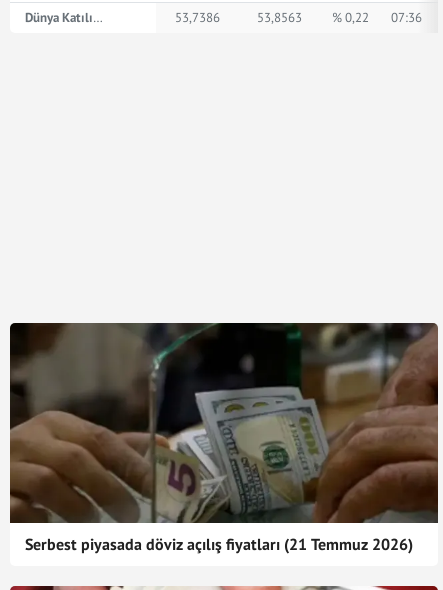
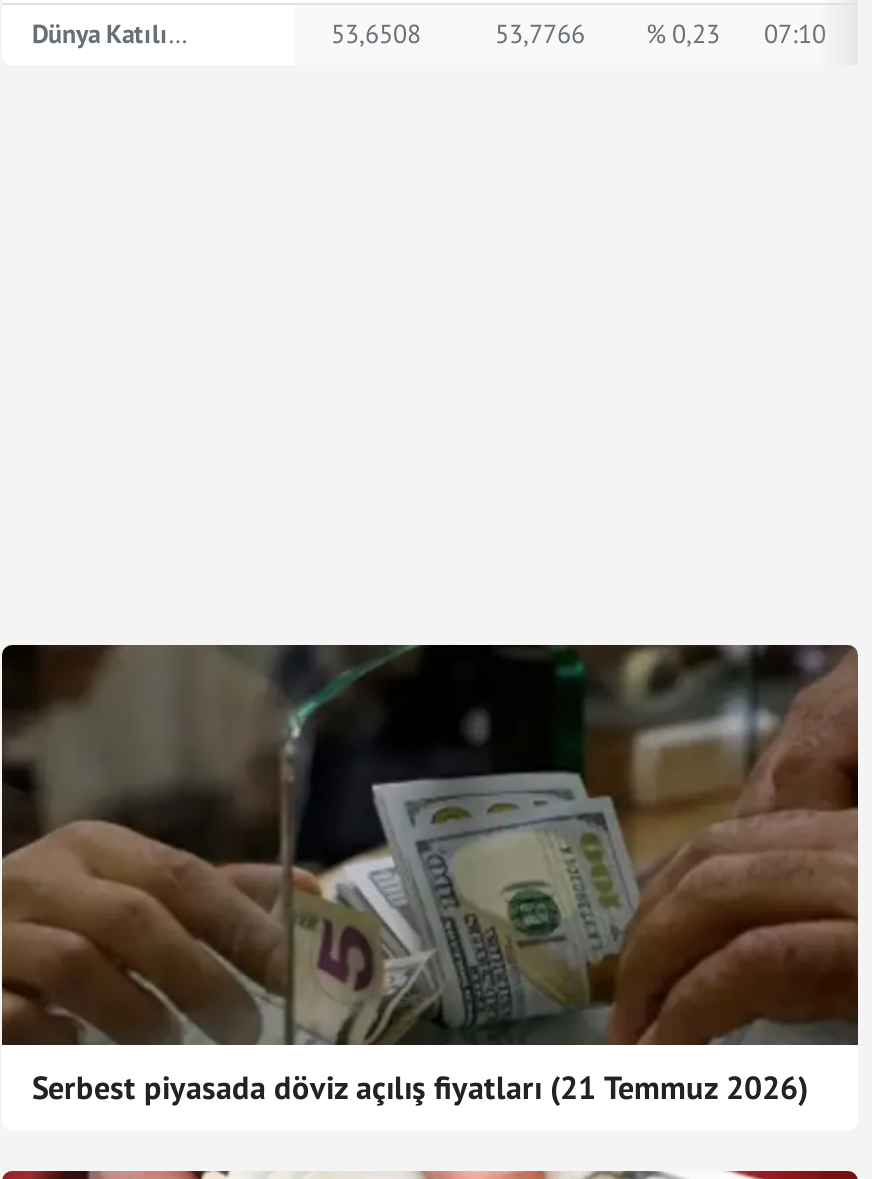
- 53,7386
+ 53,6508

- 53,8563
+ 53,7766

- % 0,22
+ % 0,23

- 07:36
+ 07:10
